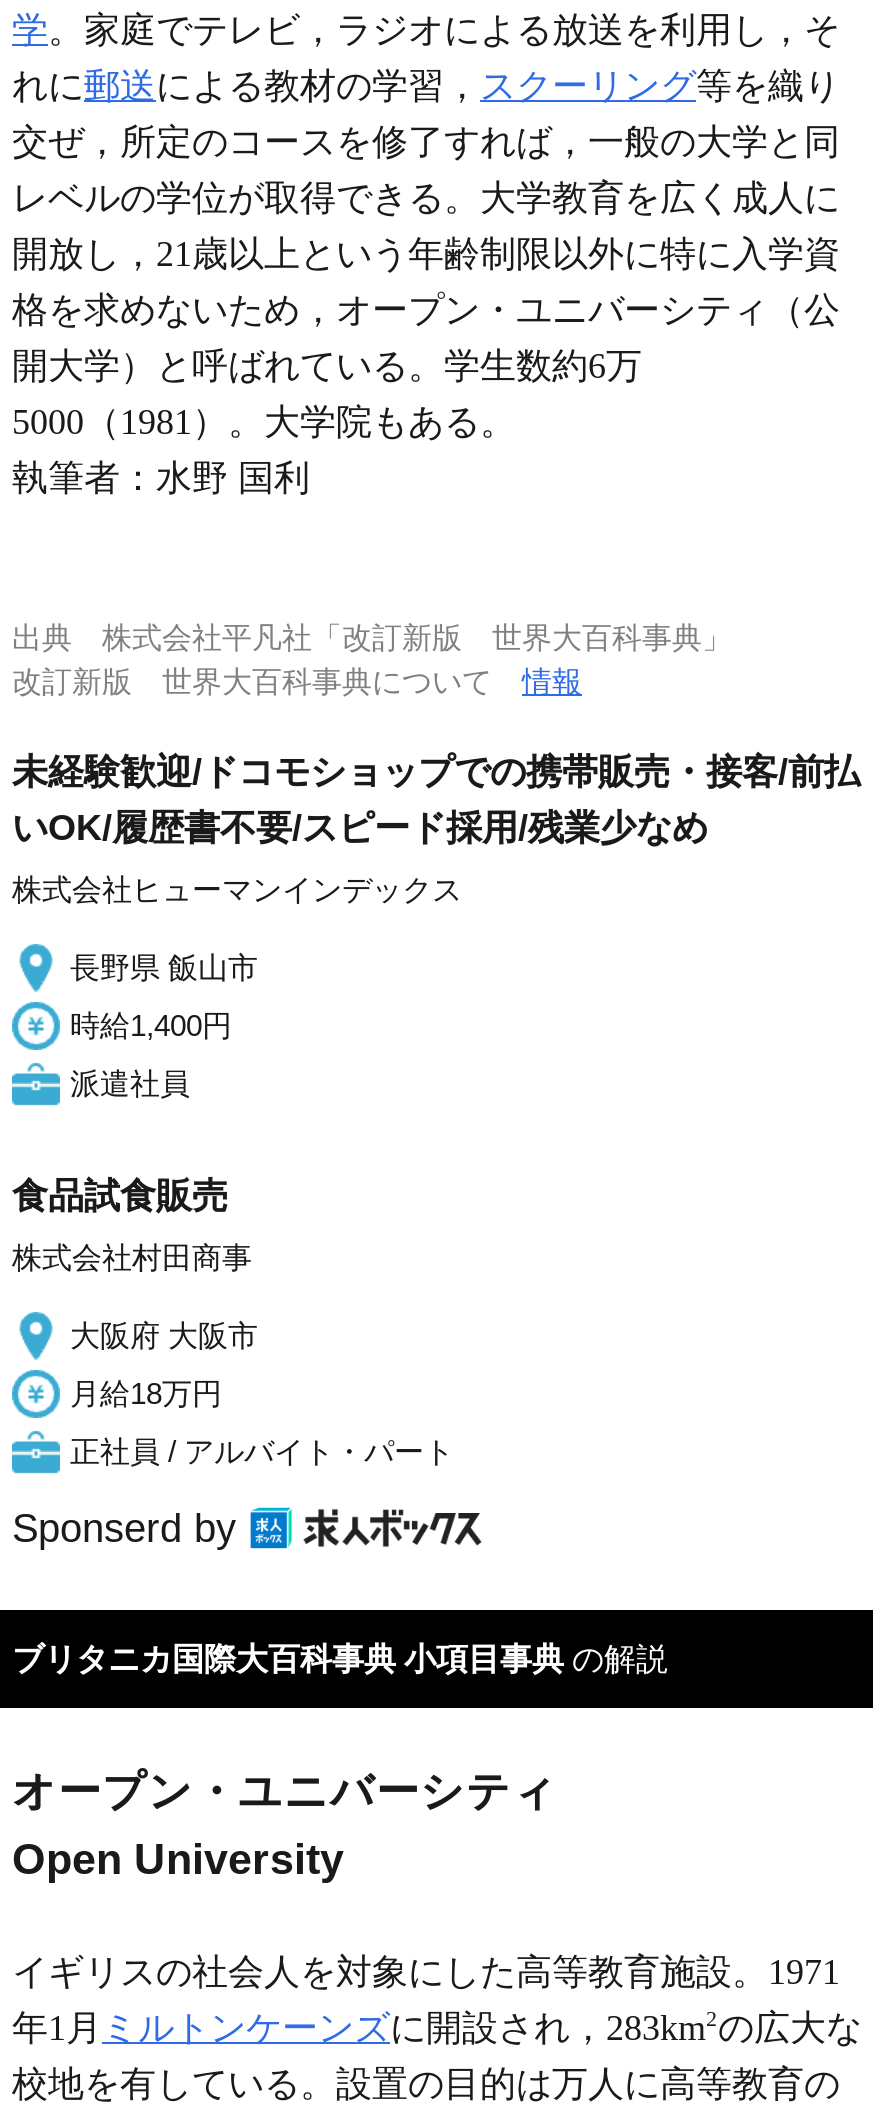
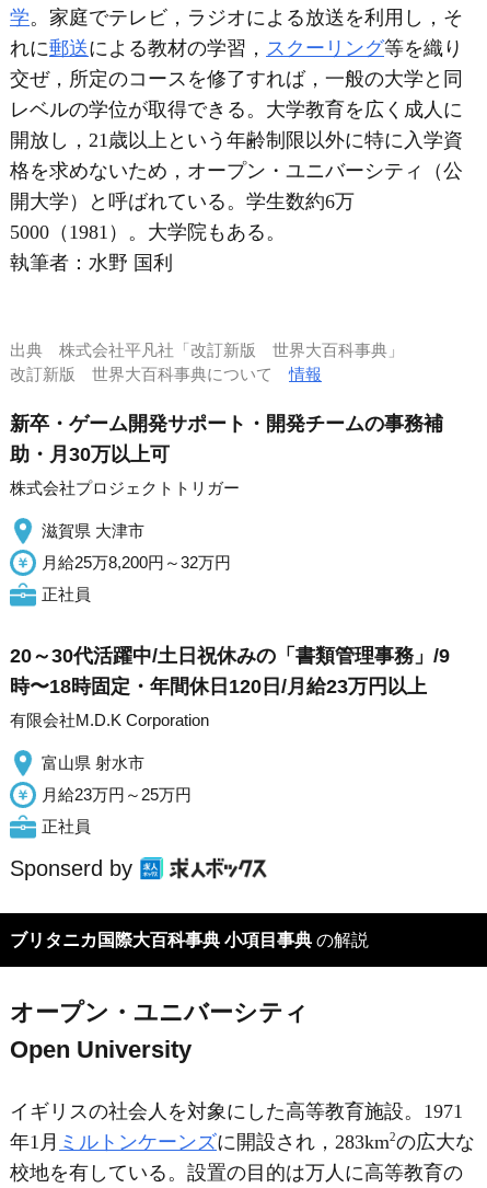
- 未経験歓迎/ドコモショップでの携帯販売・接客/前払
- いOK/履歴書不要/スピード採用/残業少なめ
+ 新卒・ゲーム開発サポート・開発チームの事務補
+ 助・月30万以上可

- 株式会社ヒューマンインデックス
+ 株式会社プロジェクトトリガー

- 長野県 飯山市
+ 滋賀県 大津市

- 時給1,400円
+ 月給25万8,200円～32万円

- 派遣社員
+ 正社員

- 食品試食販売
+ 20～30代活躍中/土日祝休みの「書類管理事務」/9
+ 時〜18時固定・年間休日120日/月給23万円以上

- 株式会社村田商事
+ 有限会社M.D.K Corporation

- 大阪府 大阪市
+ 富山県 射水市

- 月給18万円
+ 月給23万円～25万円

- 正社員 / アルバイト・パート
+ 正社員
